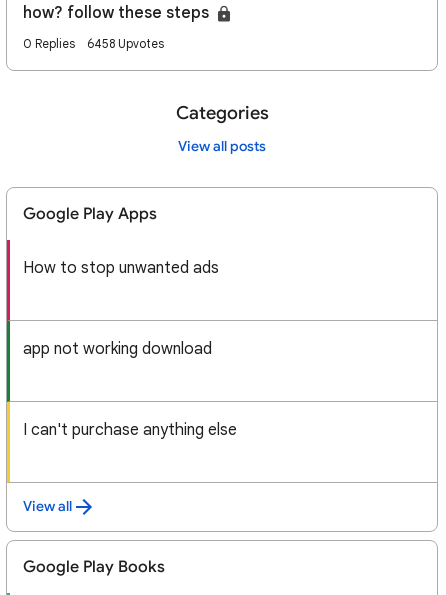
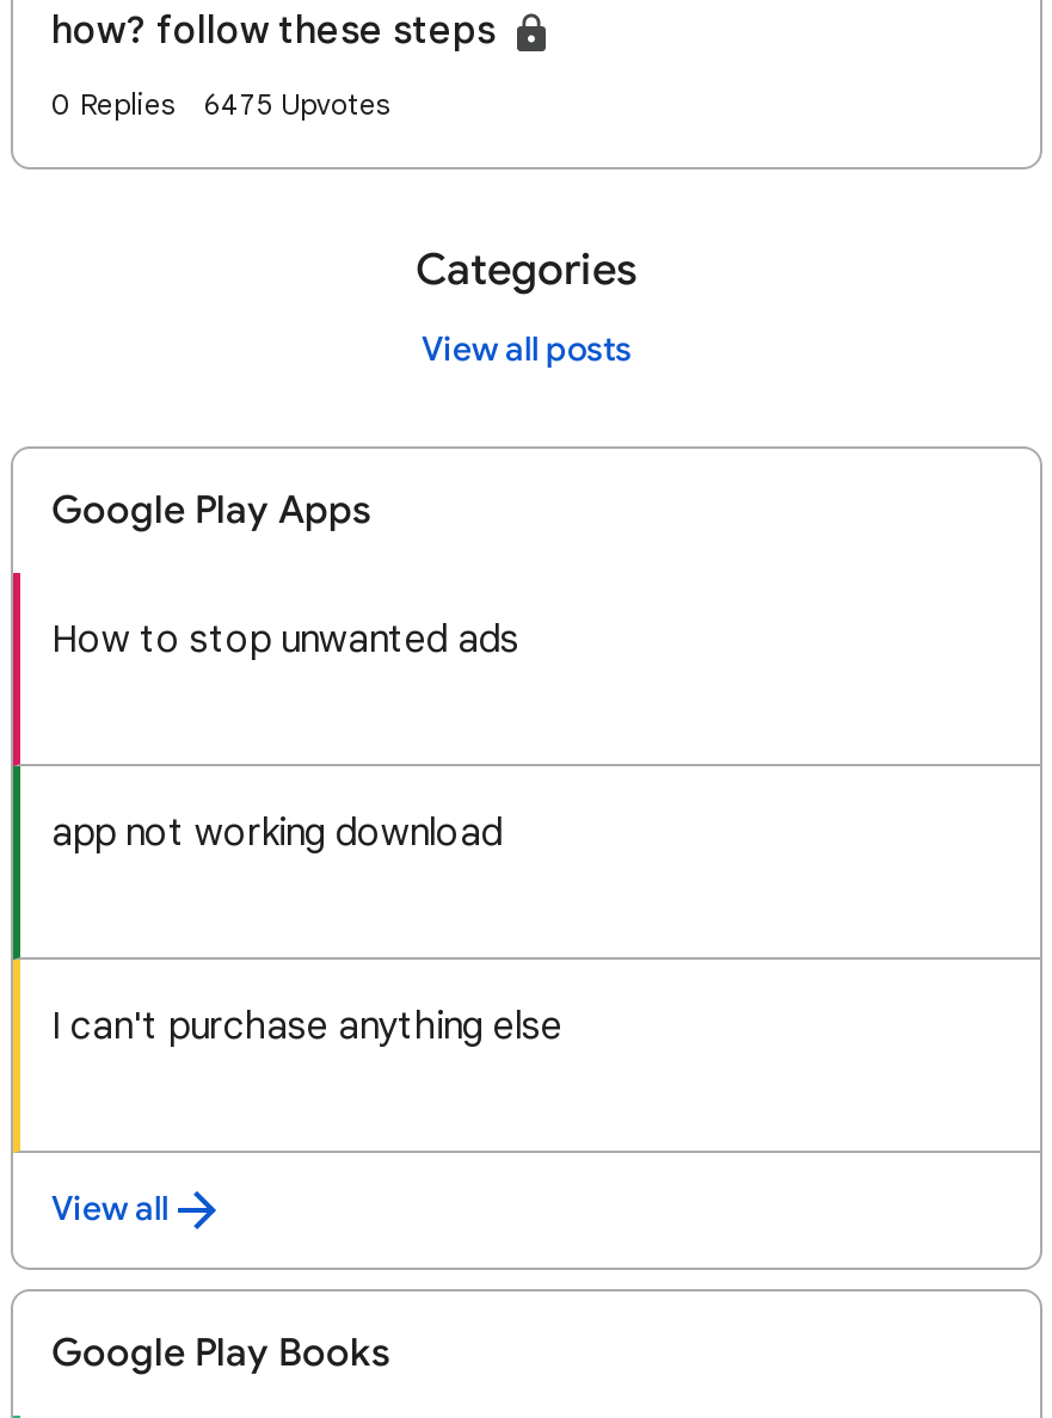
- 6458 Upvotes
+ 6475 Upvotes
